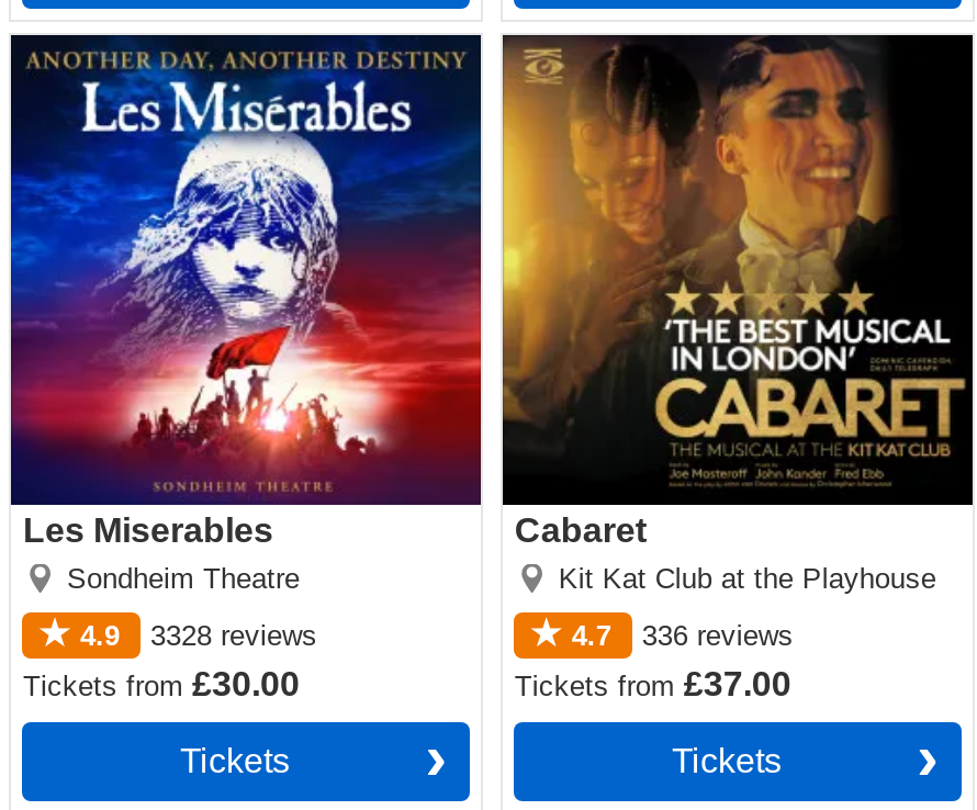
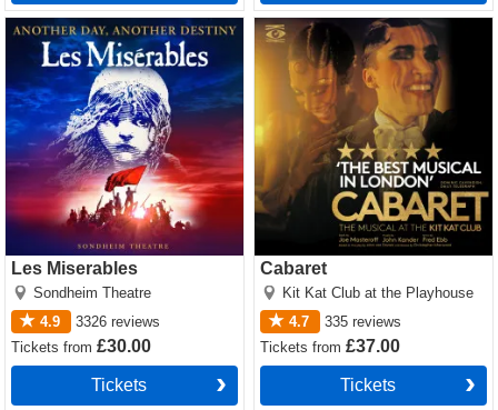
- 4.9 3328 reviews
+ 4.9 3326 reviews

- 4.7 336 reviews
+ 4.7 335 reviews
